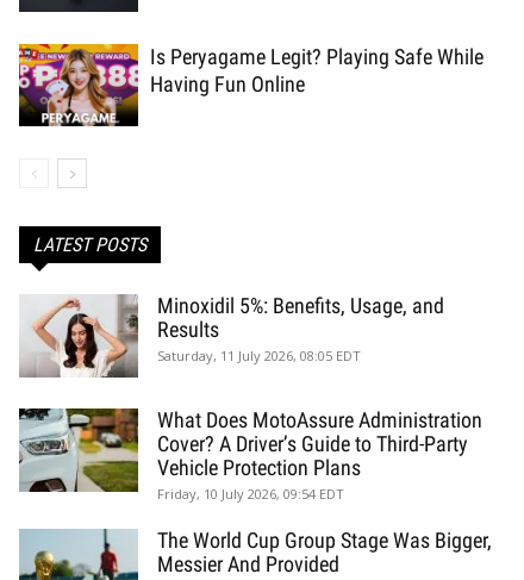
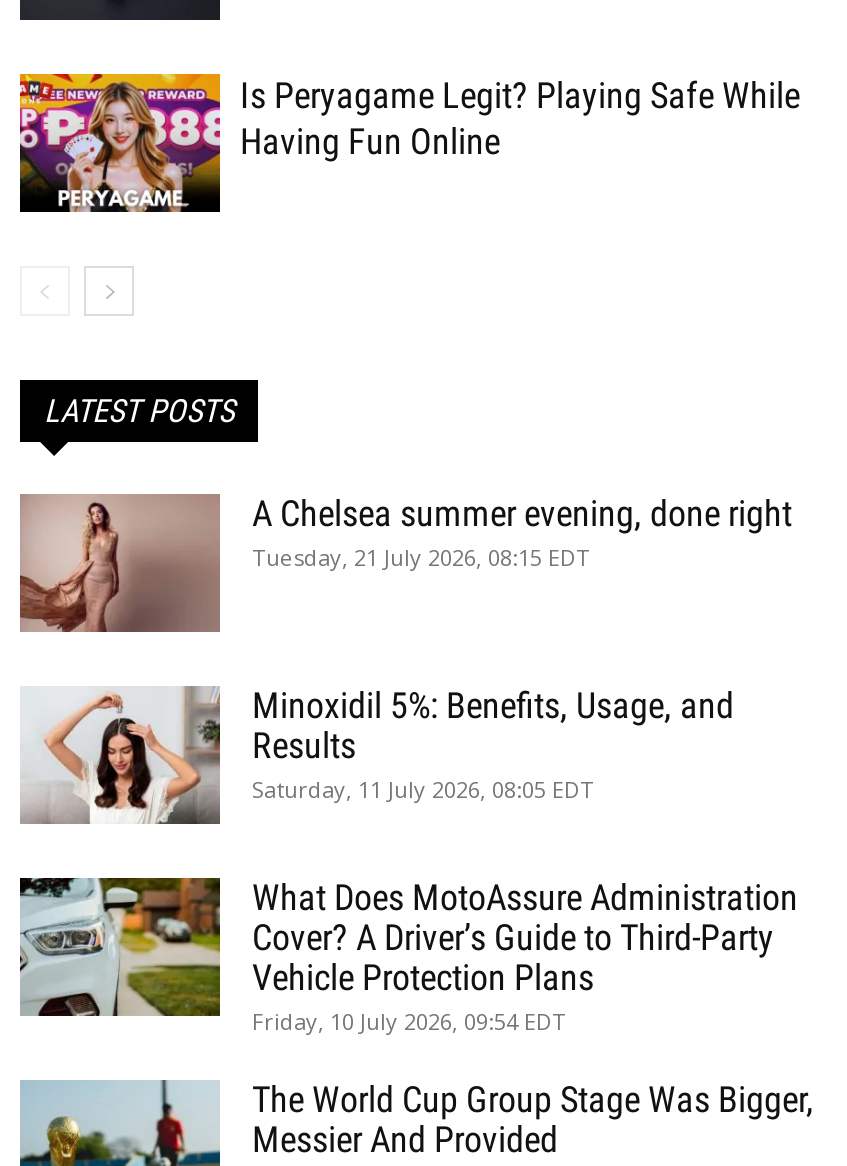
+ [image]
+ A Chelsea summer evening, done right
+ Tuesday, 21 July 2026, 08:15 EDT
